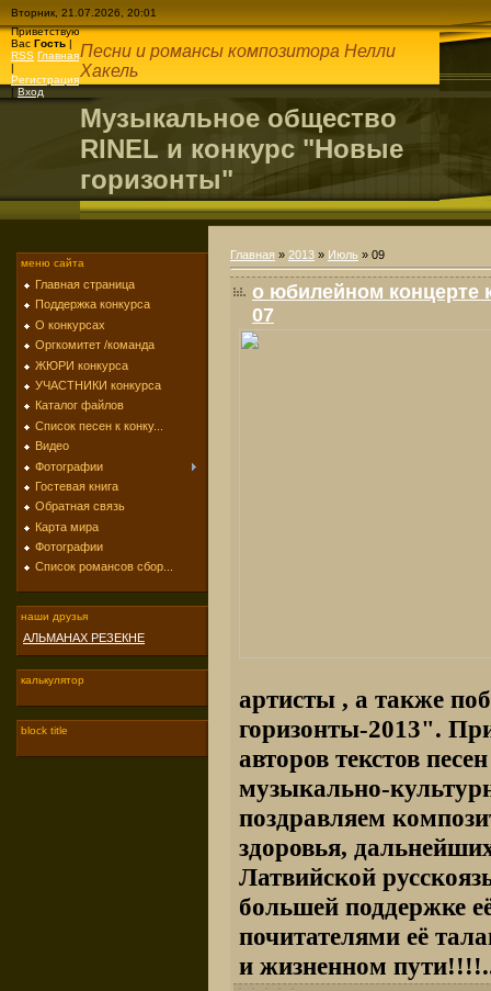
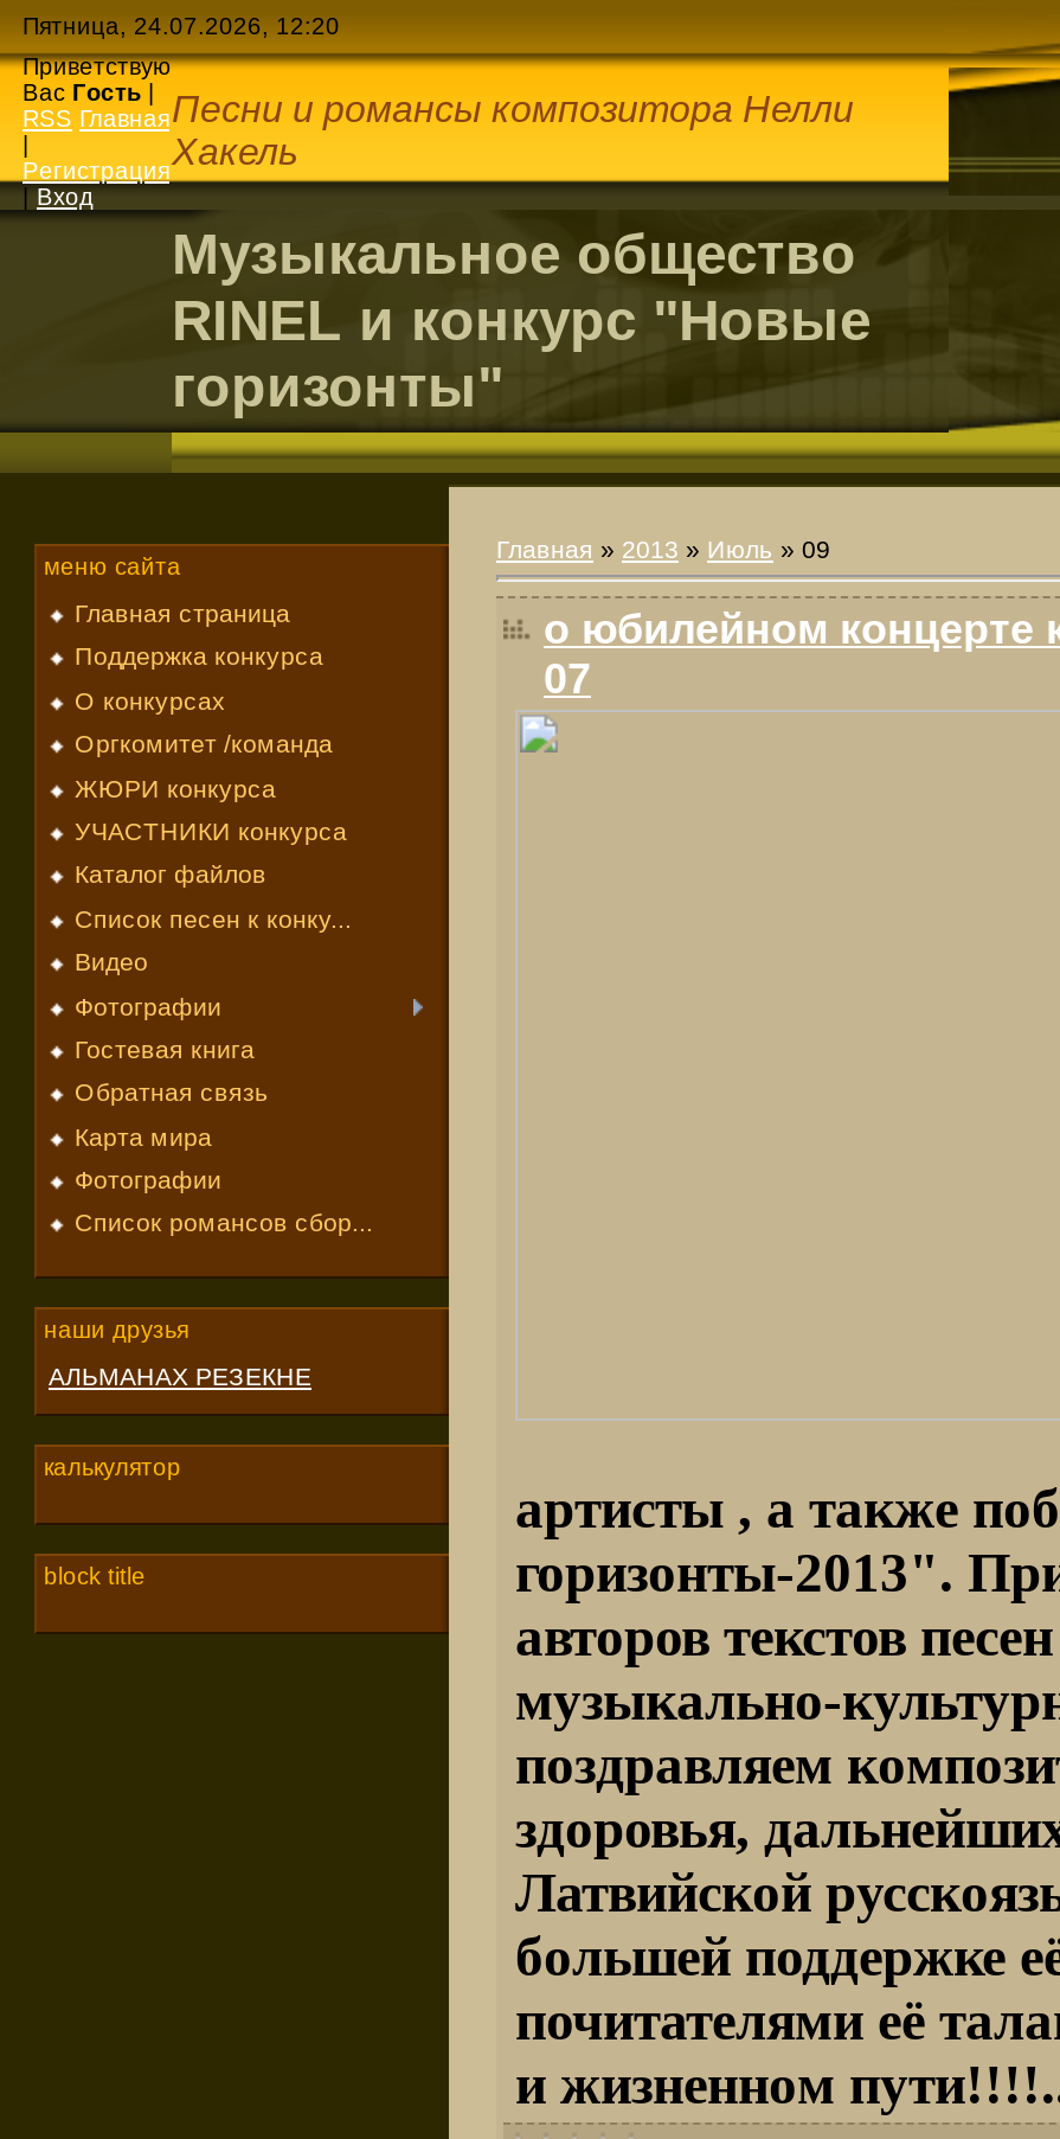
- Вторник, 21.07.2026, 20:01
+ Пятница, 24.07.2026, 12:20
